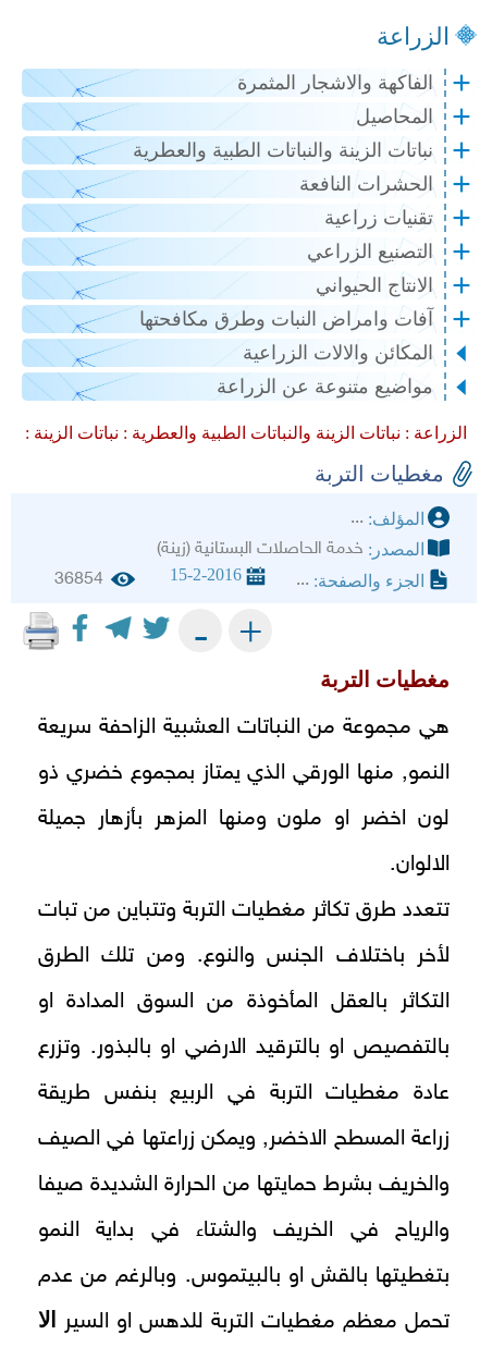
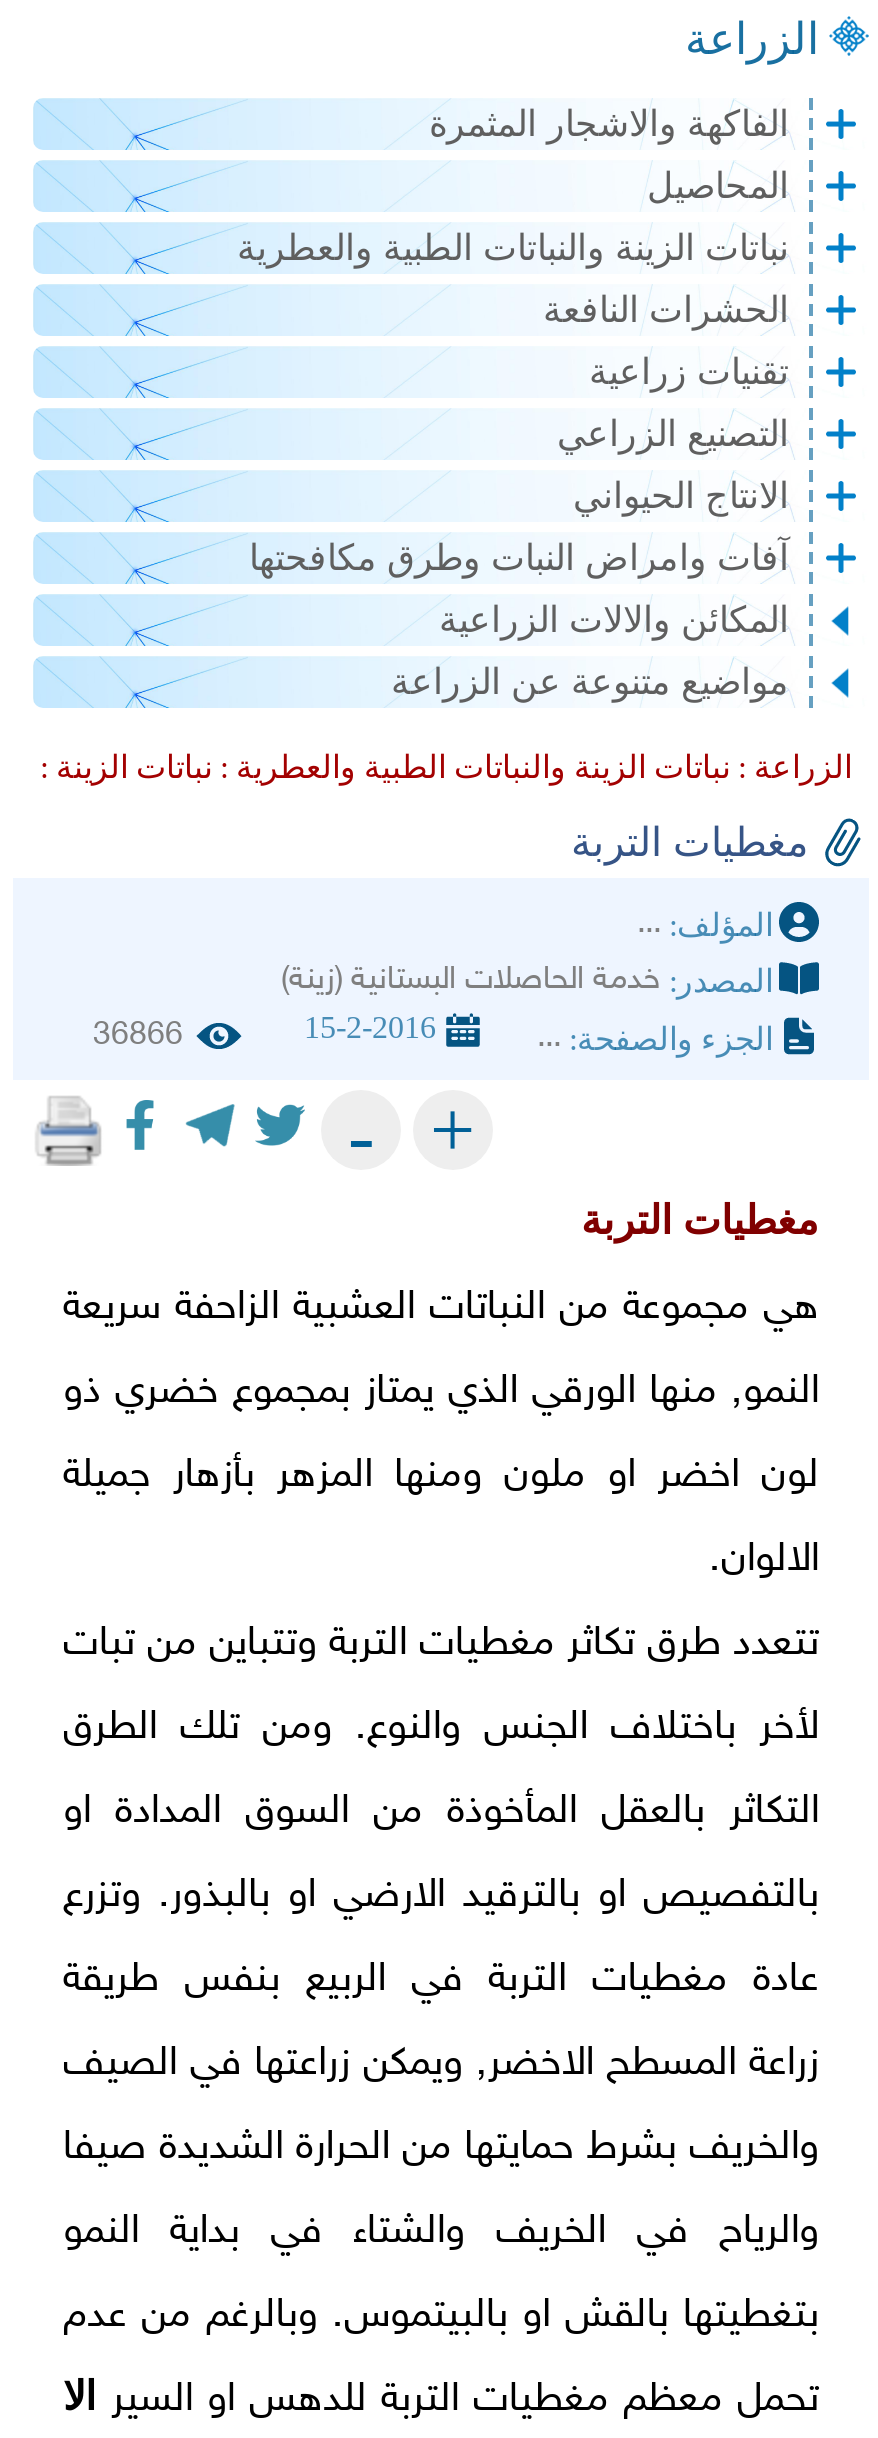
- 36854
+ 36866
